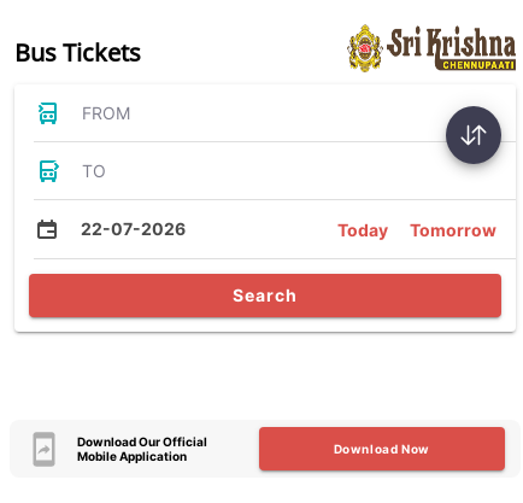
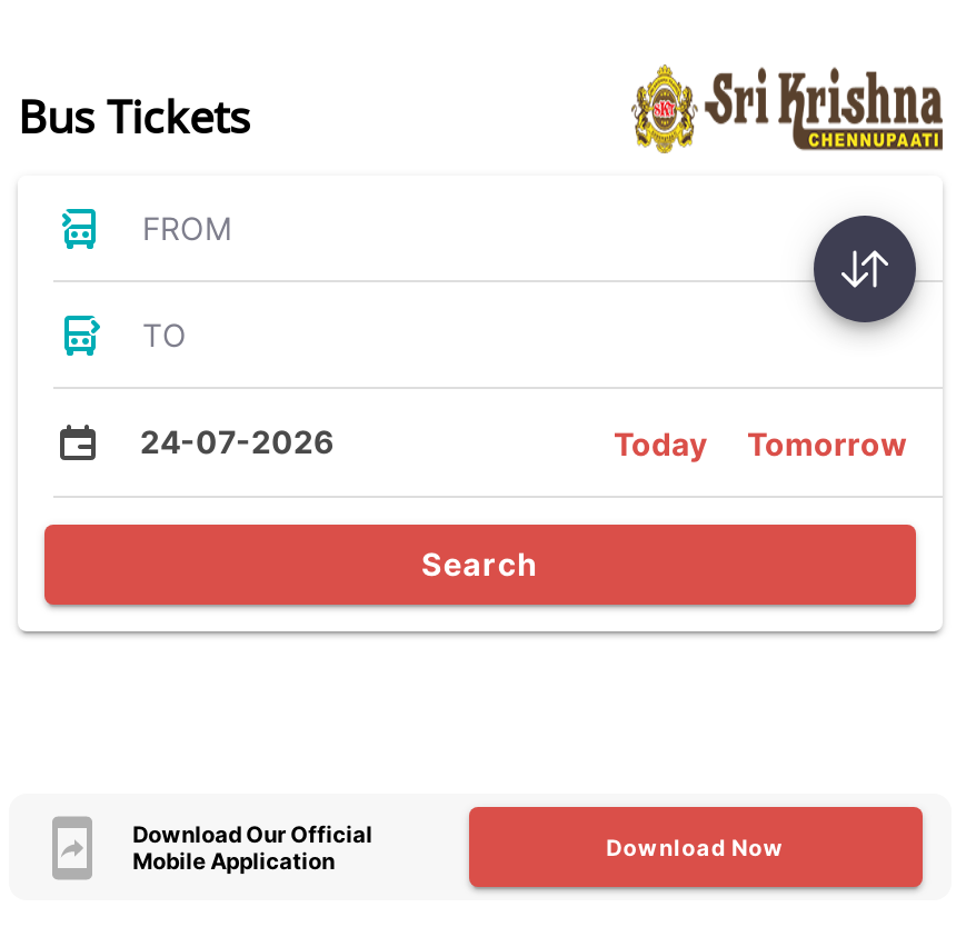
- 22-07-2026
+ 24-07-2026
